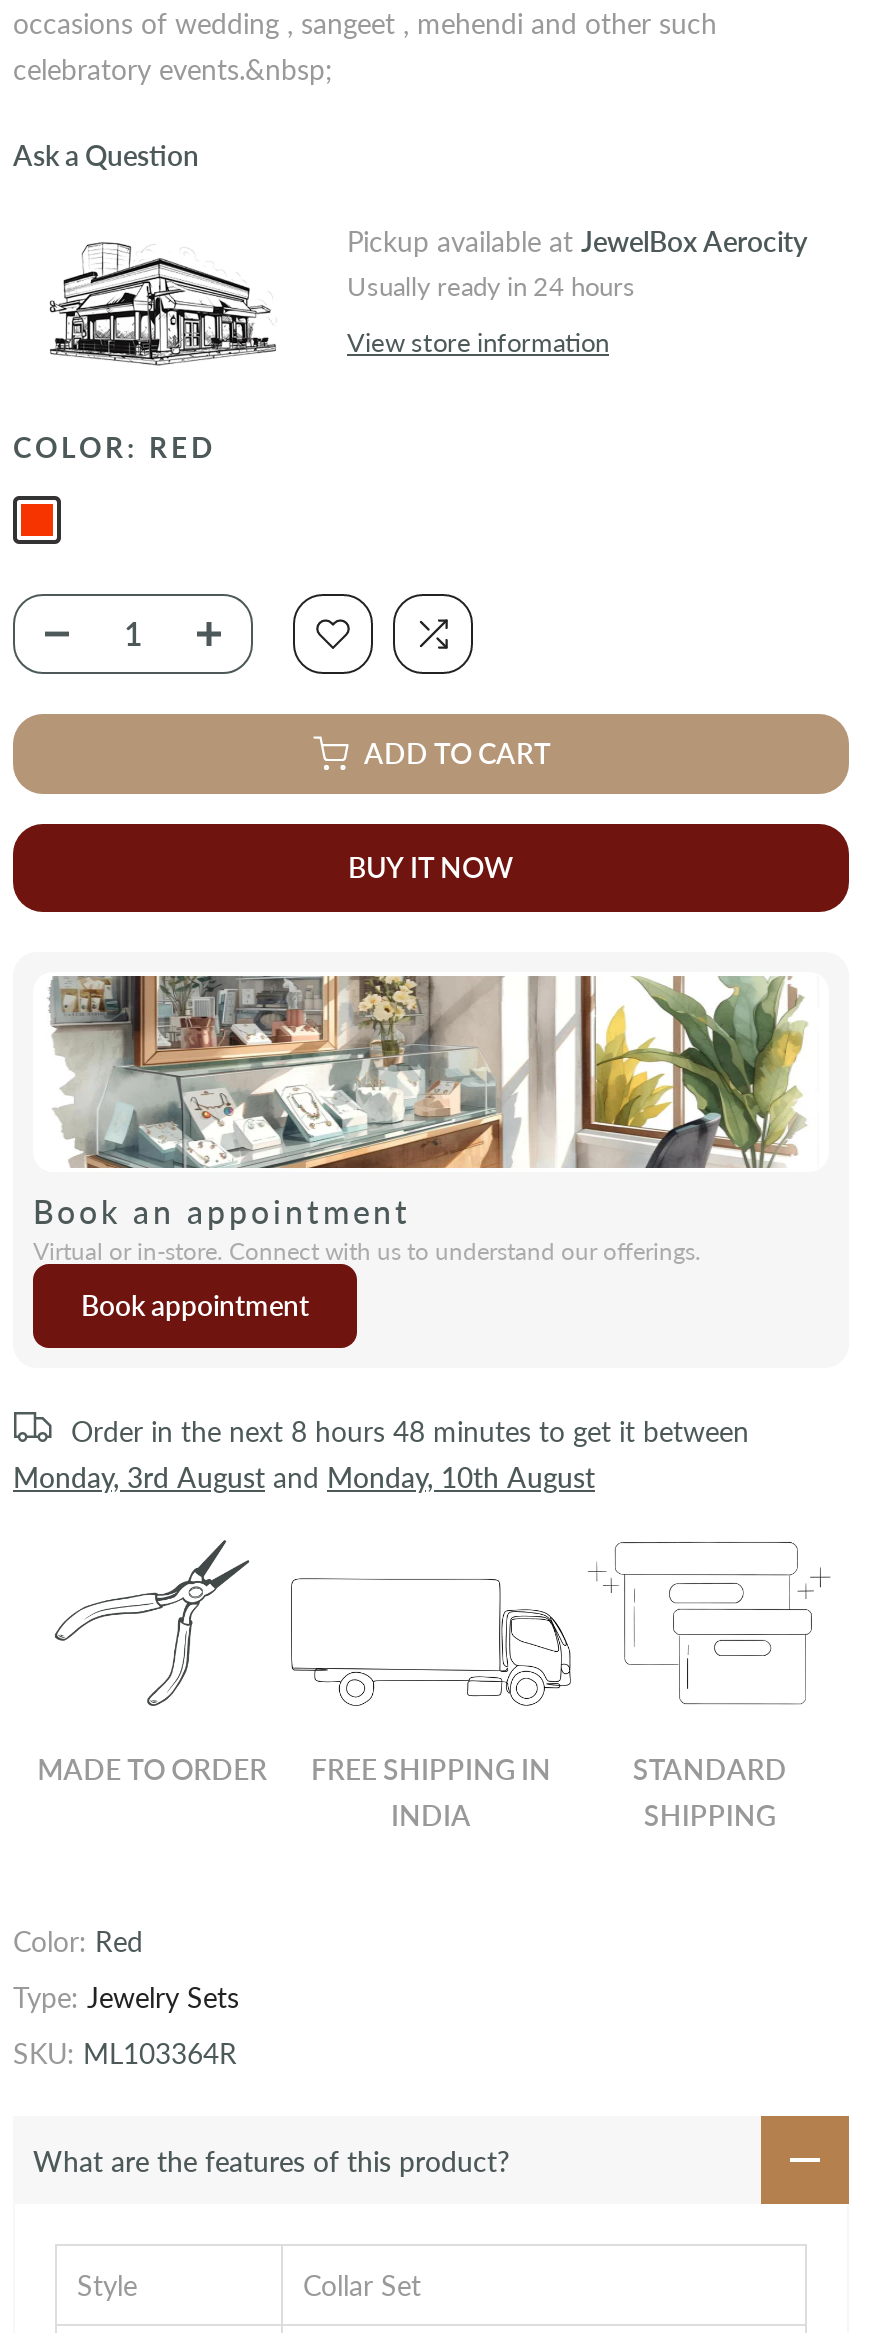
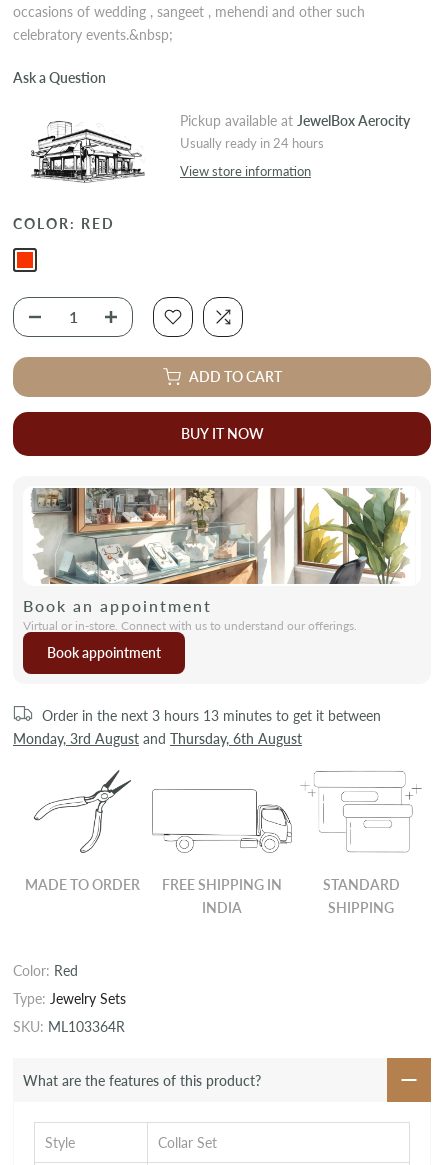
- Order in the next 8 hours 48 minutes to get it between
+ Order in the next 3 hours 13 minutes to get it between

- Monday, 3rd August and Monday, 10th August
+ Monday, 3rd August and Thursday, 6th August
